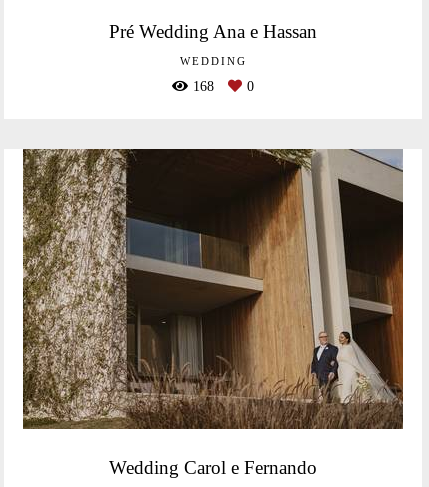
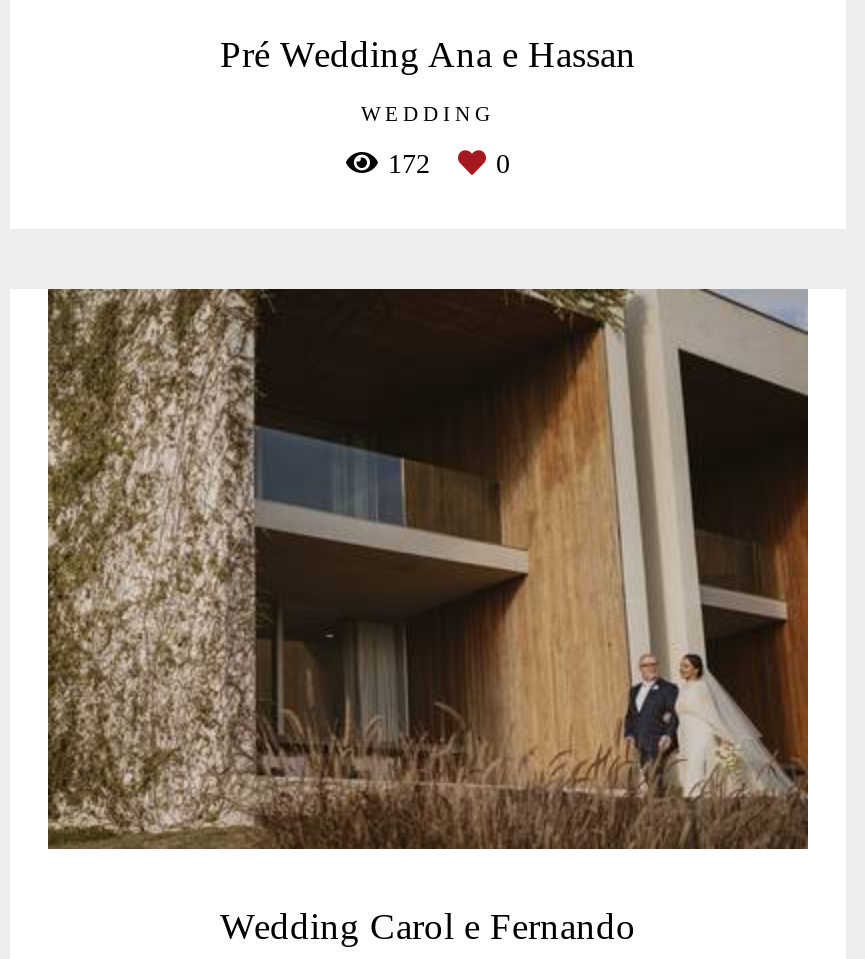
- 168
+ 172
